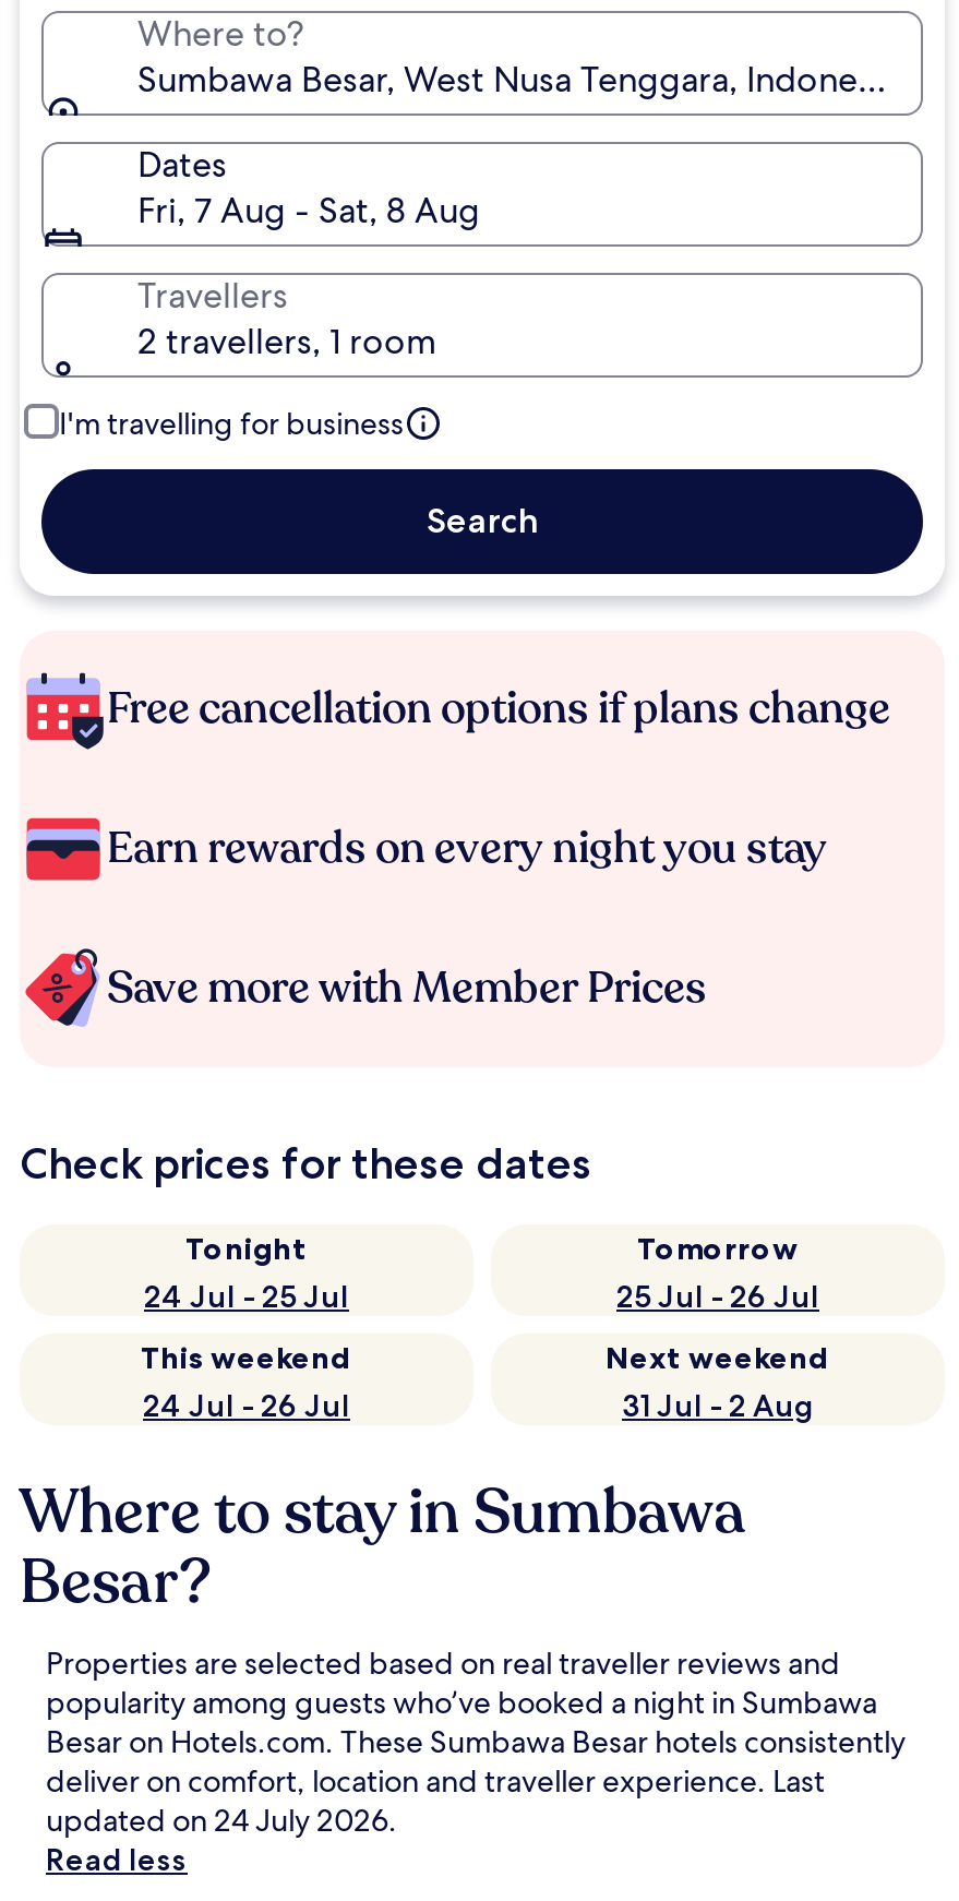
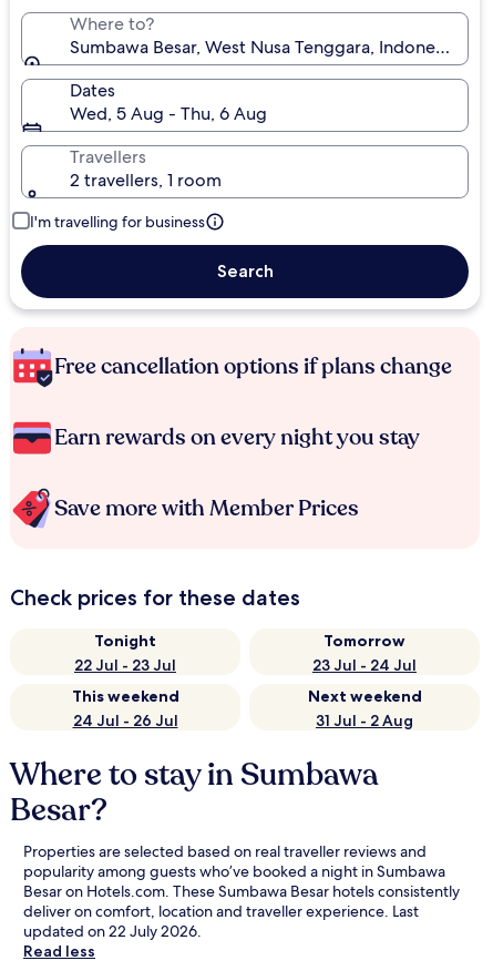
- Fri, 7 Aug - Sat, 8 Aug
+ Wed, 5 Aug - Thu, 6 Aug

- 24 Jul - 25 Jul
+ 22 Jul - 23 Jul

- 25 Jul - 26 Jul
+ 23 Jul - 24 Jul

- updated on 24 July 2026.
+ updated on 22 July 2026.
